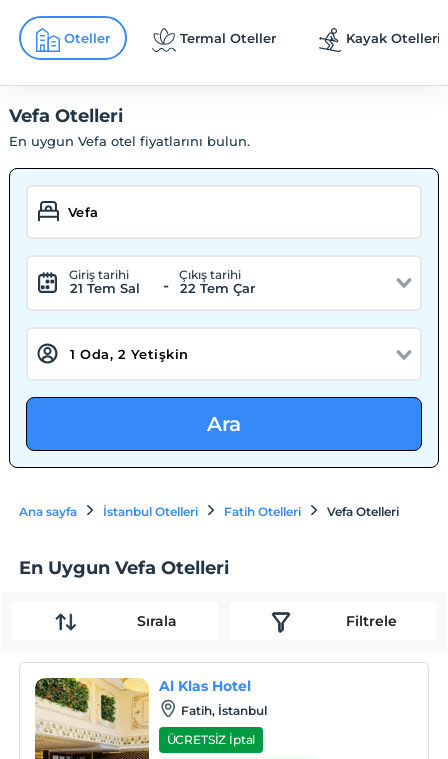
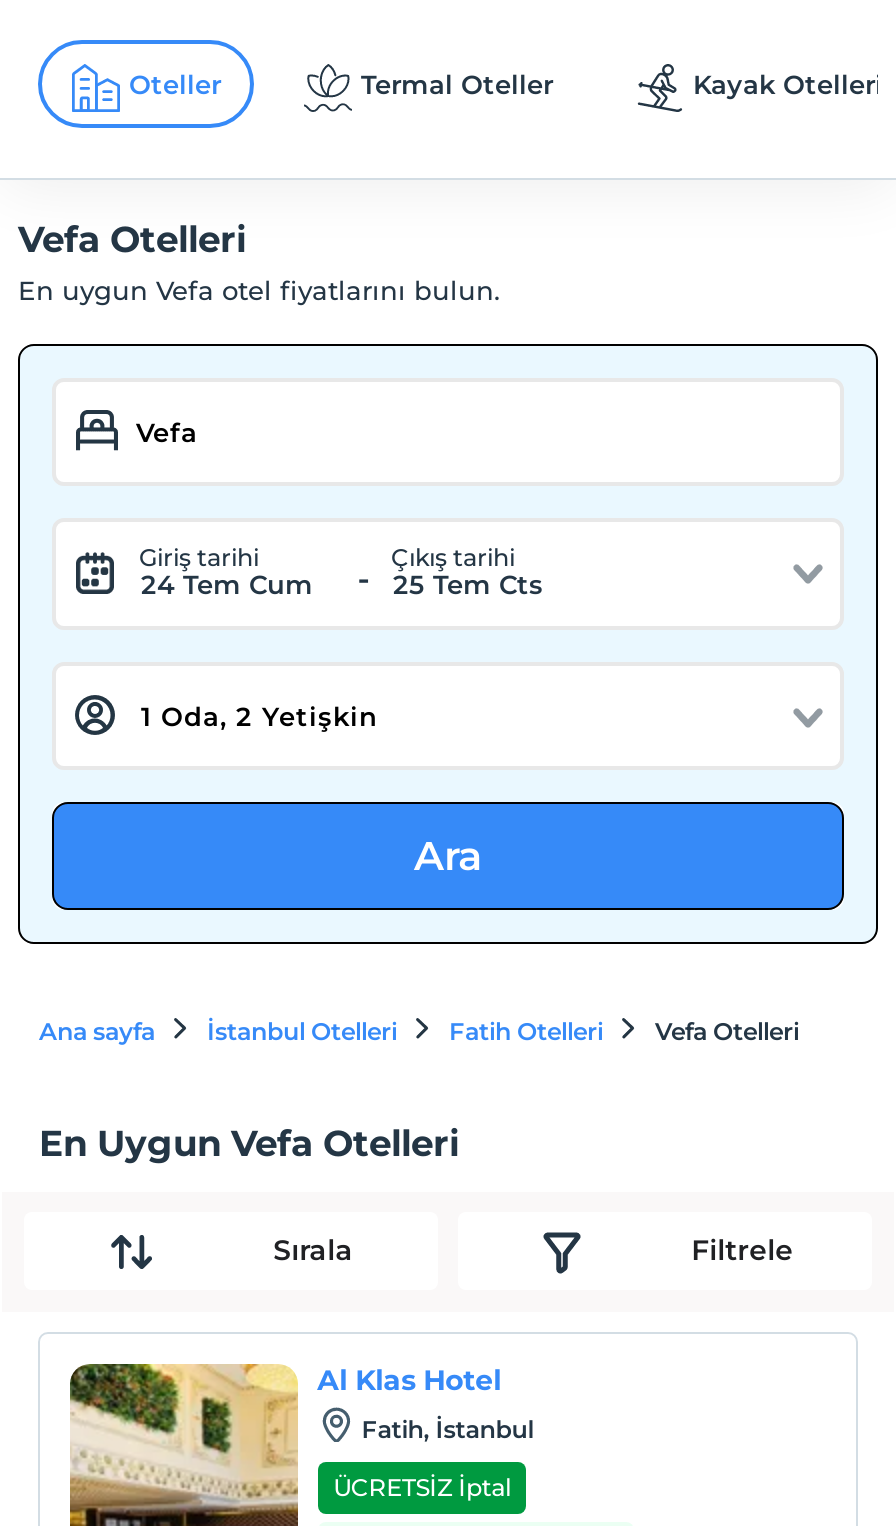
- 21 Tem Sal
+ 24 Tem Cum

- 22 Tem Çar
+ 25 Tem Cts
